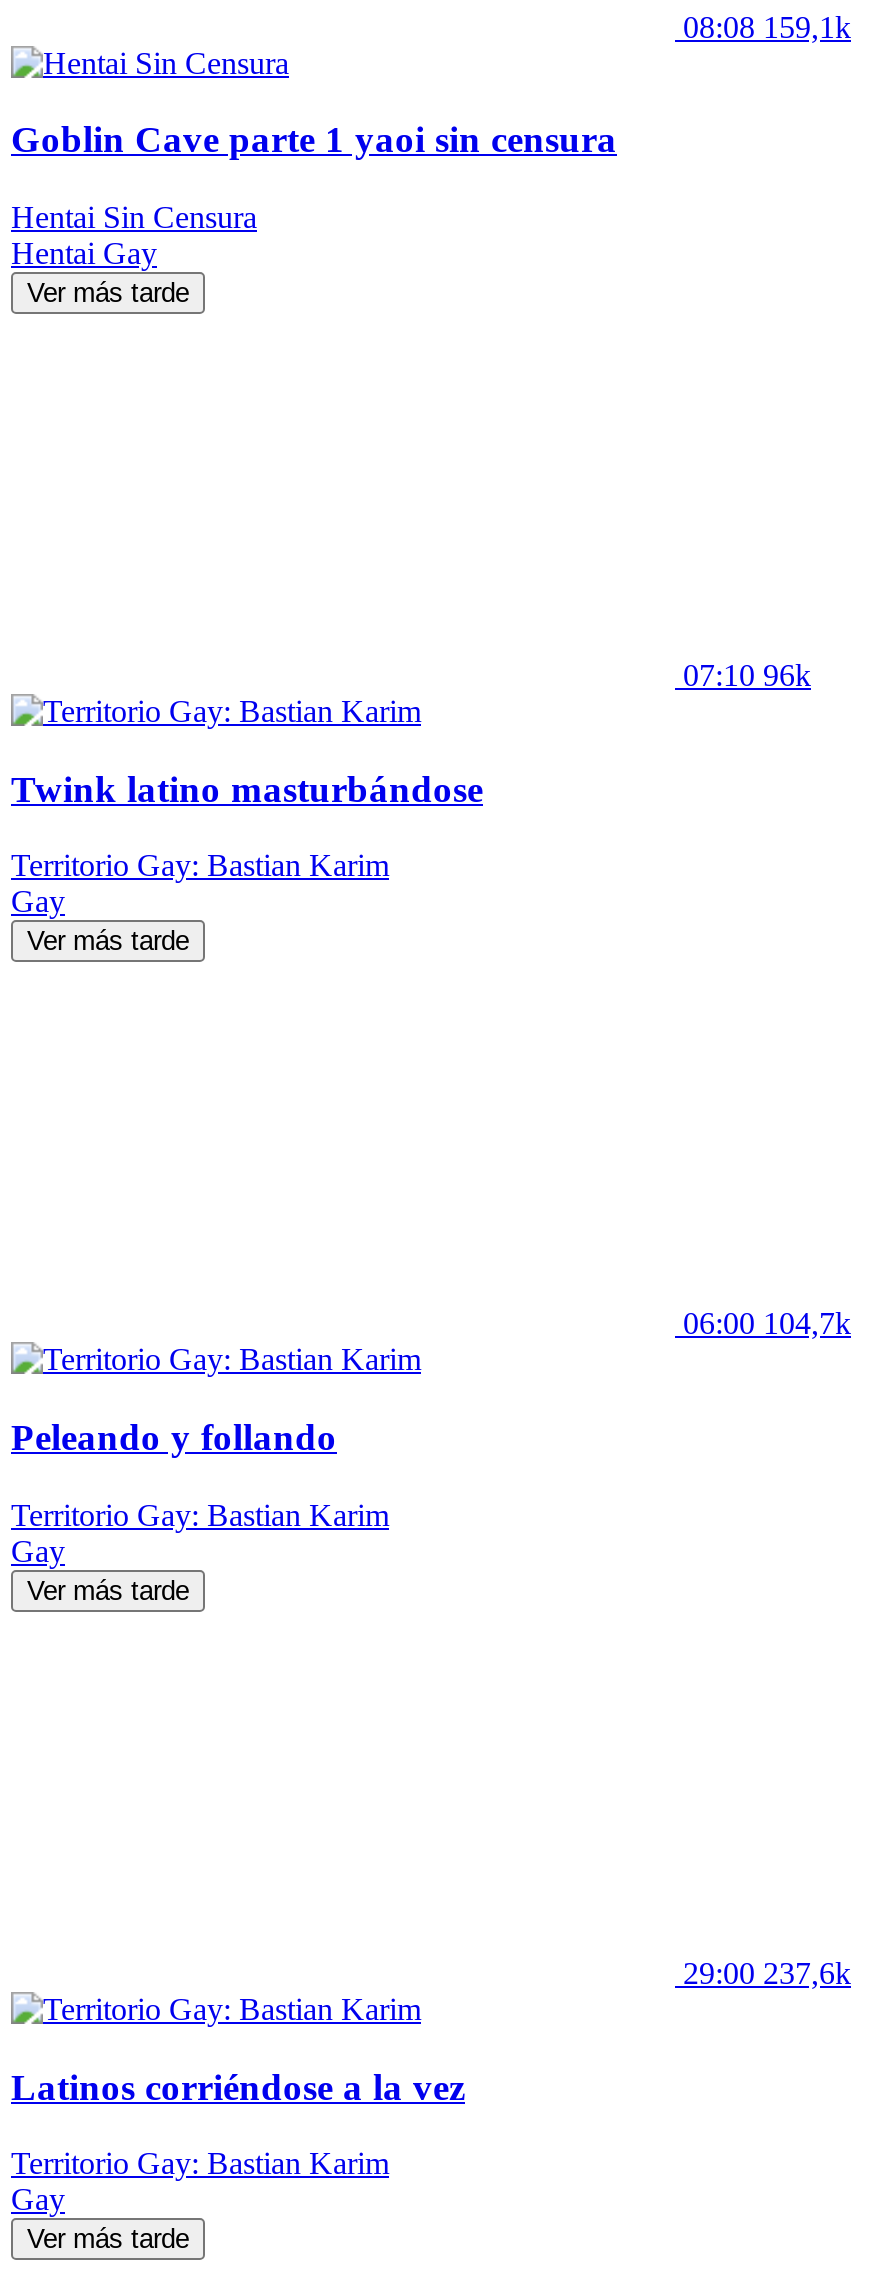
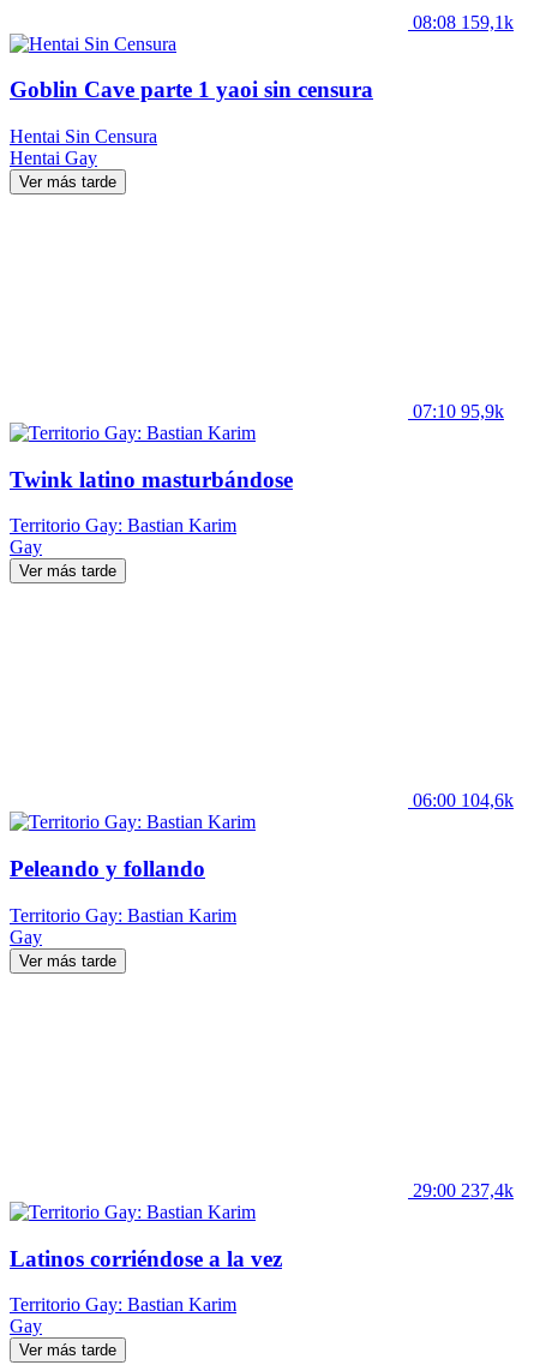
- 07:10 96k
+ 07:10 95,9k

- 06:00 104,7k
+ 06:00 104,6k

- 29:00 237,6k
+ 29:00 237,4k
